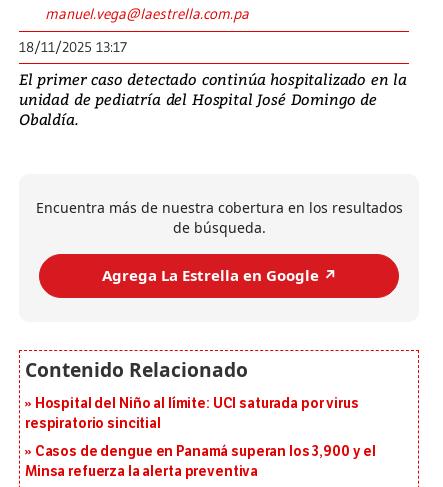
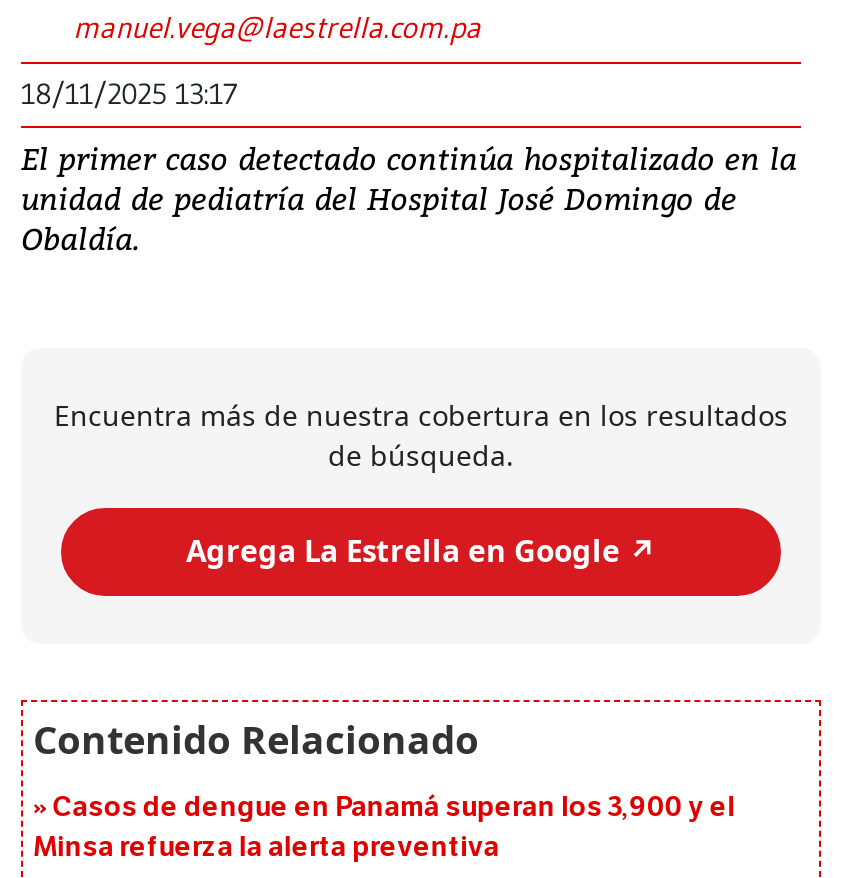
- Hospital del Niño al límite: UCI saturada por virus
- respiratorio sincitial
